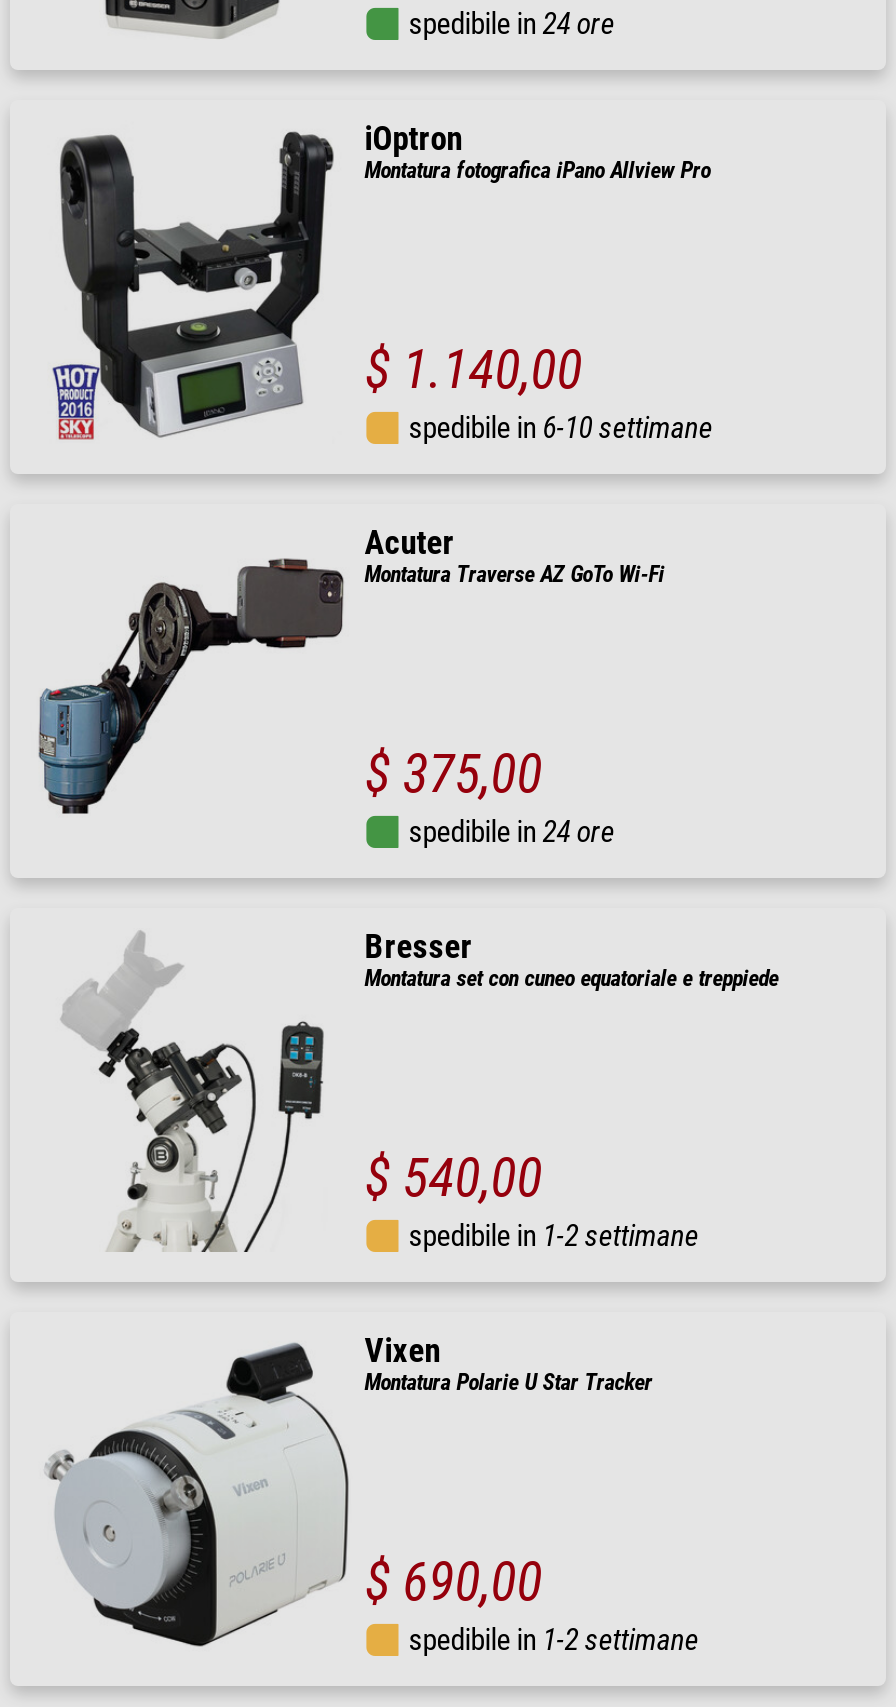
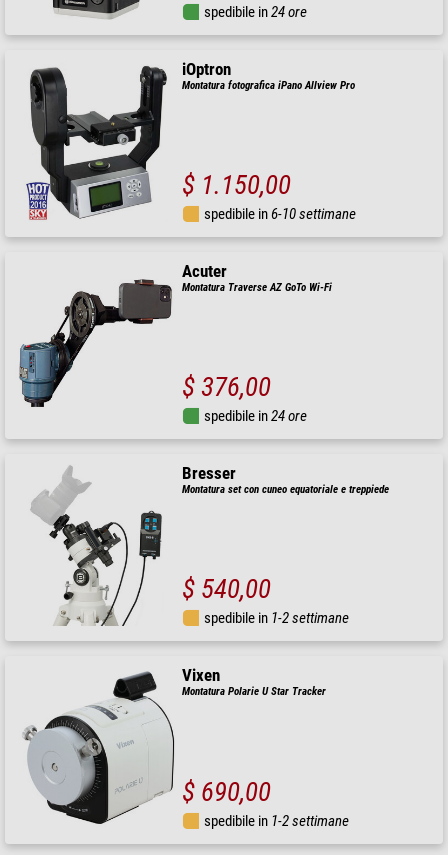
- $ 1.140,00
+ $ 1.150,00

- $ 375,00
+ $ 376,00
